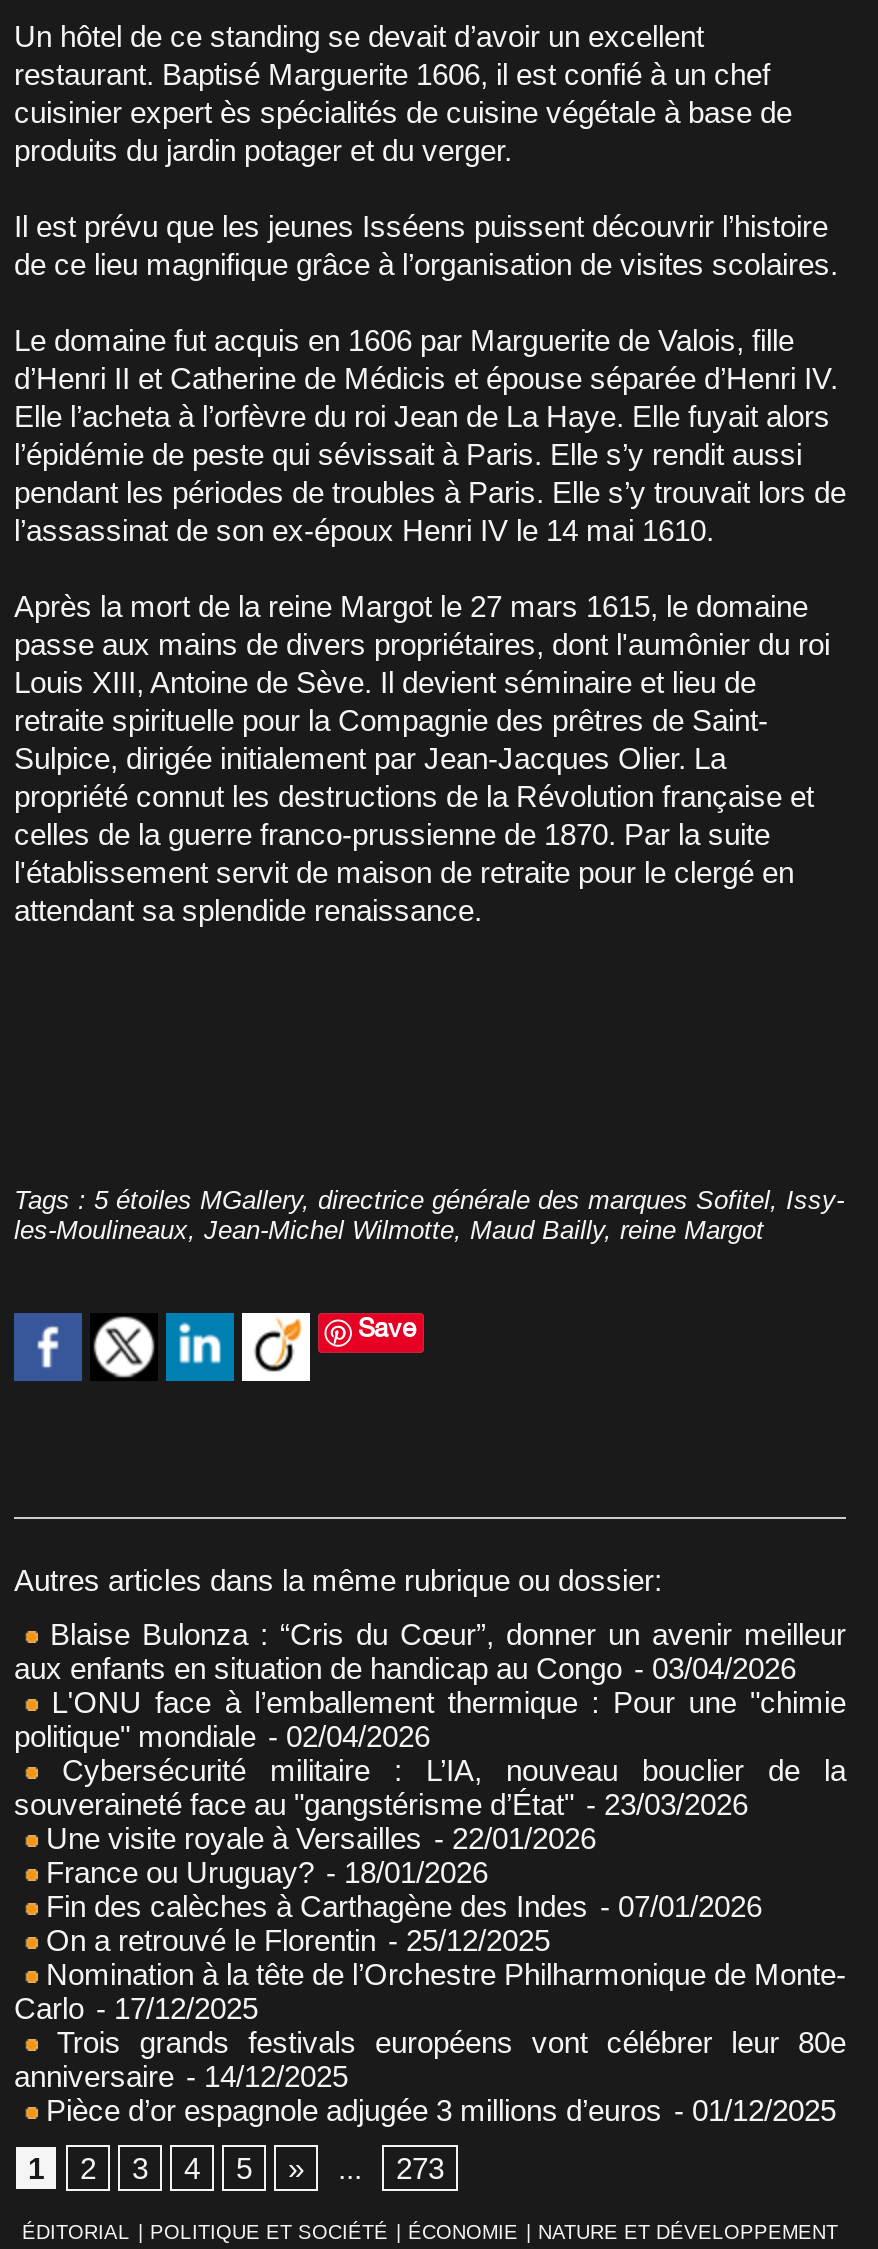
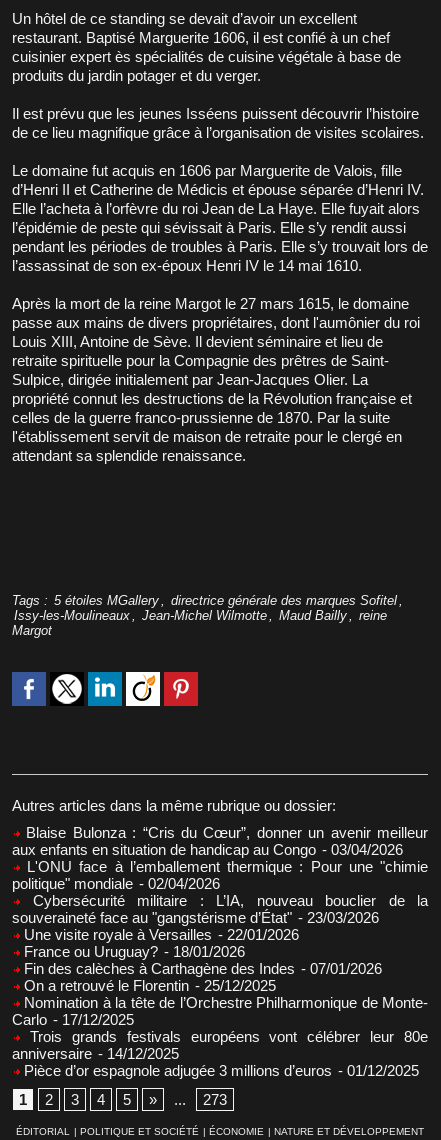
- Tags: 5 étoiles MGallery, directrice générale des marques Sofitel, Issy-
- les-Moulineaux, Jean-Michel Wilmotte, Maud Bailly, reine Margot
- Save
+ Tags: 5 étoiles MGallery , directrice générale des marques Sofitel ,
+ Issy-les-Moulineaux , Jean-Michel Wilmotte , Maud Bailly , reine
+ Margot

- [image]
+ [image]
